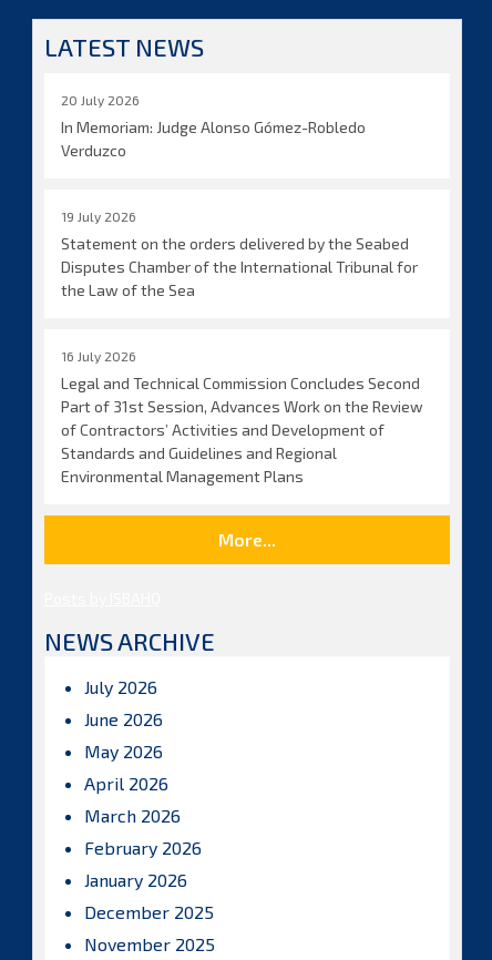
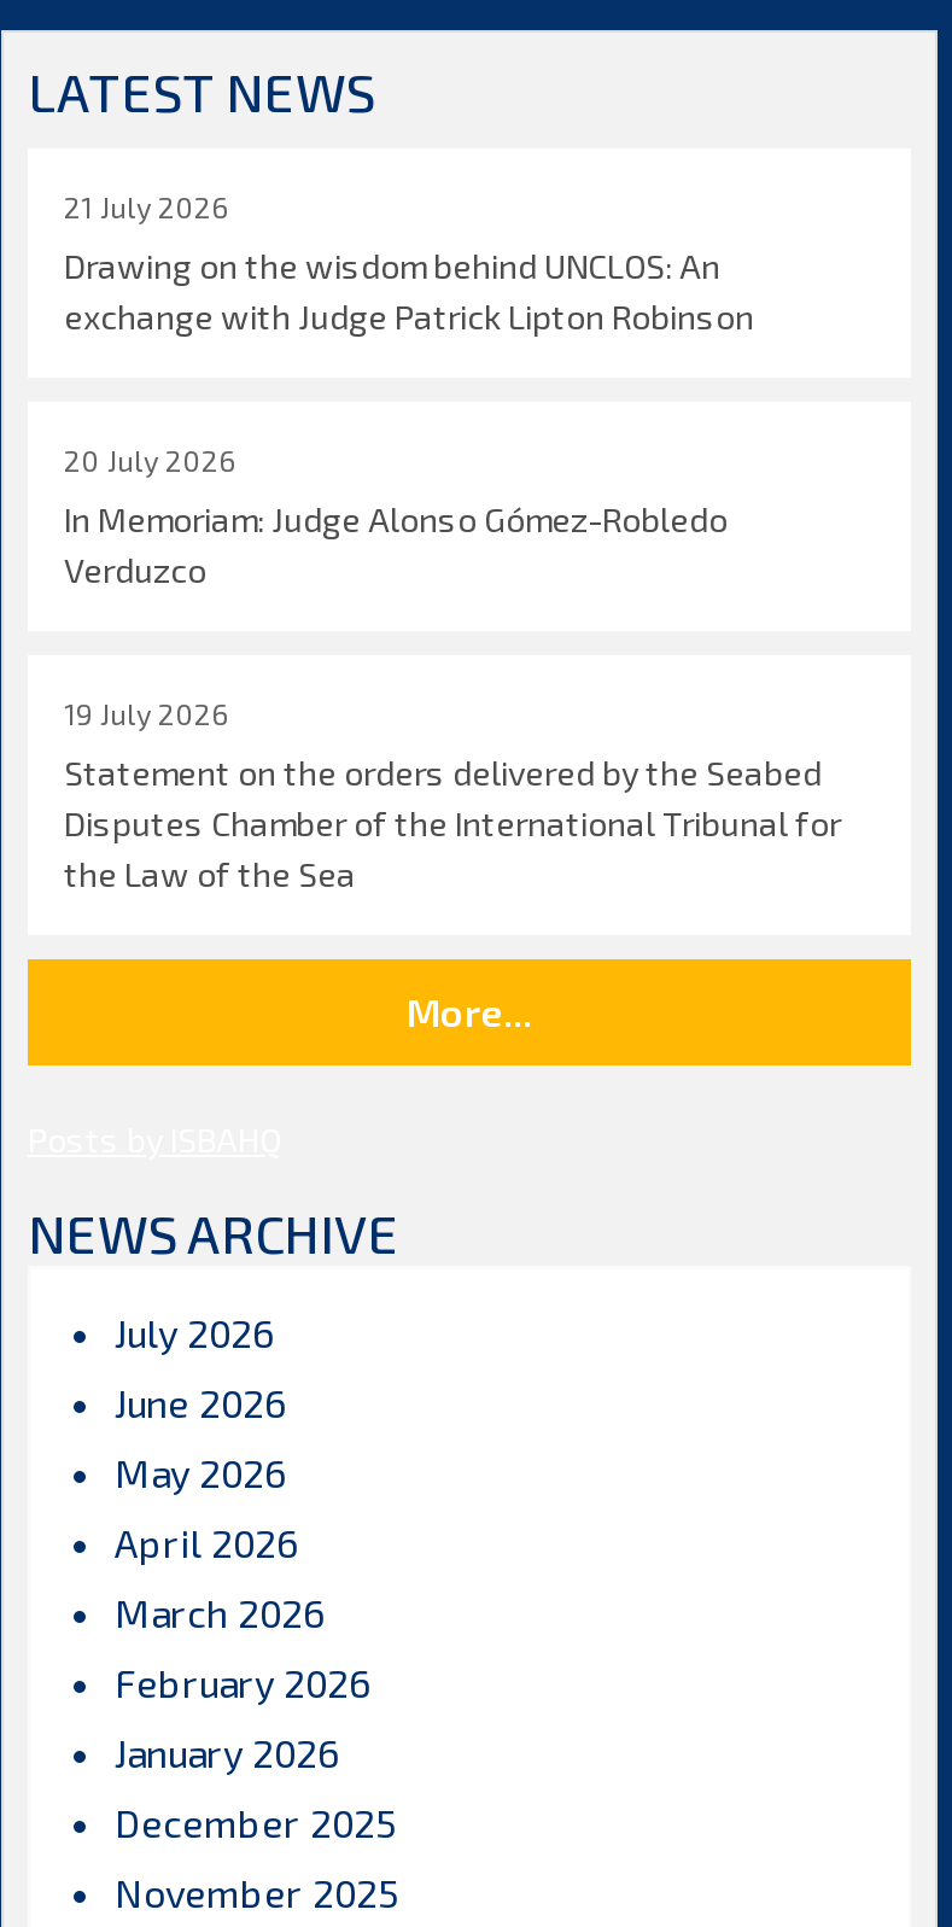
+ 21 July 2026
+ Drawing on the wisdom behind UNCLOS: An
+ exchange with Judge Patrick Lipton Robinson

moved down: 20 July 2026 | In Memoriam: Judge Alonso Gómez-Robledo | Verduzco | 19 July 2026 | Statement on the orders delivered by the Seabed | Disputes Chamber of the International Tribunal for | the Law of the Sea

- 16 July 2026
- Legal and Technical Commission Concludes Second
- Part of 31st Session, Advances Work on the Review
- of Contractors’ Activities and Development of
- Standards and Guidelines and Regional
- Environmental Management Plans
